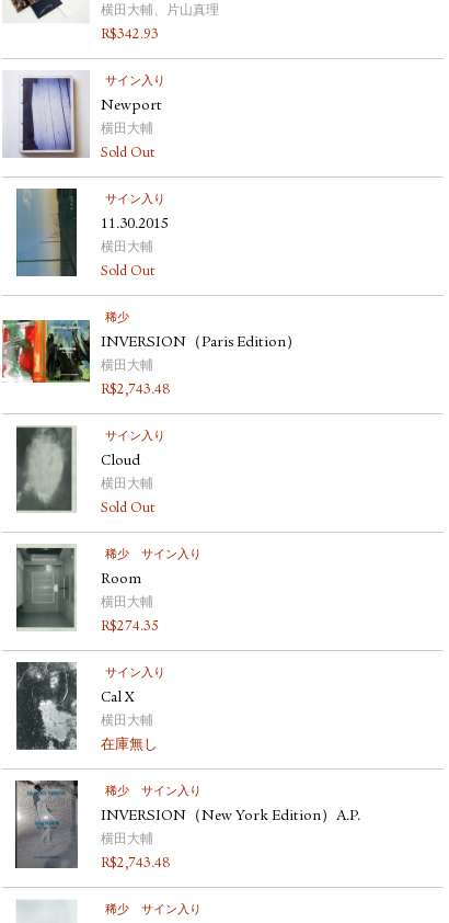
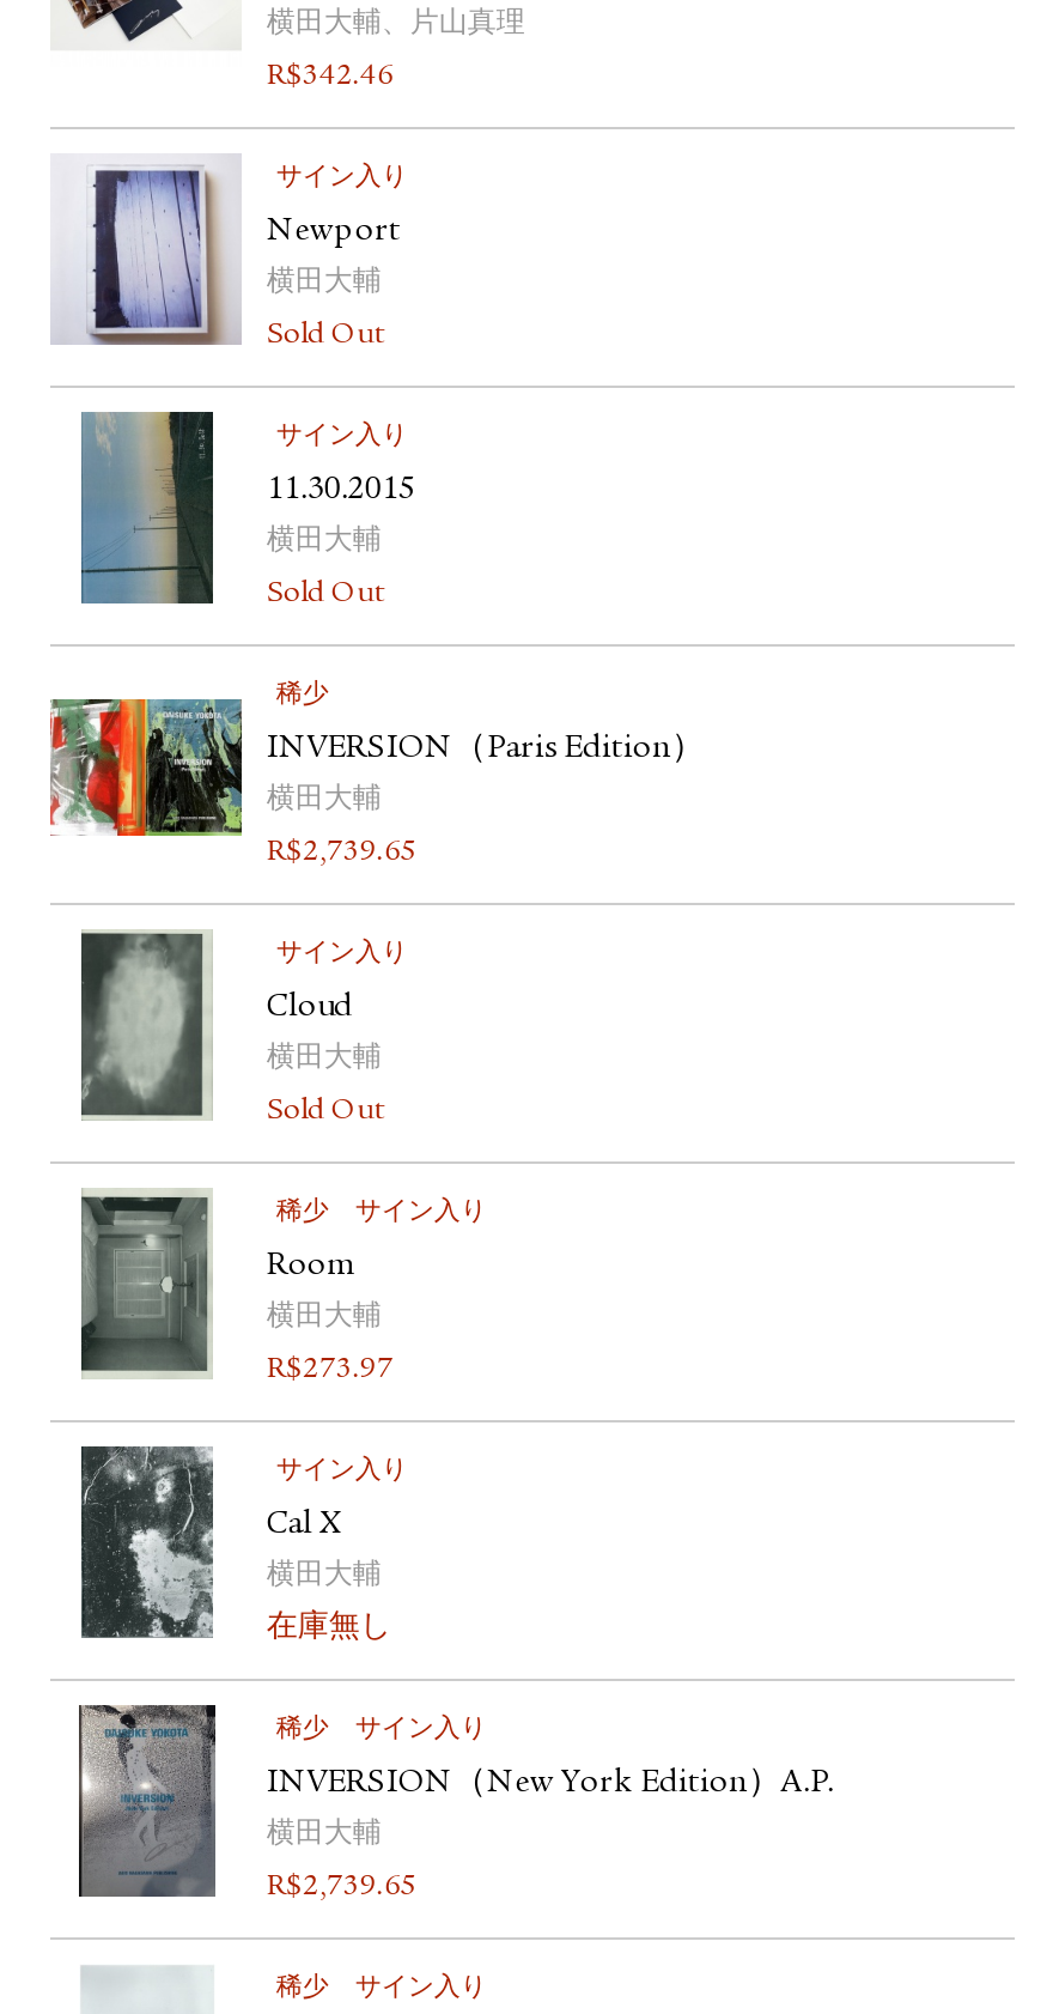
- R$342.93
+ R$342.46

- R$2,743.48
+ R$2,739.65

- R$274.35
+ R$273.97

- R$2,743.48
+ R$2,739.65
